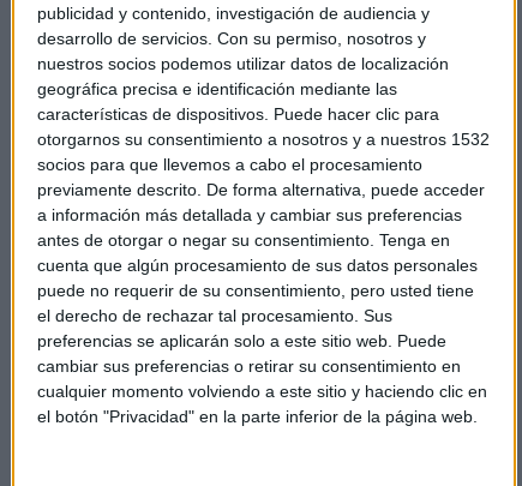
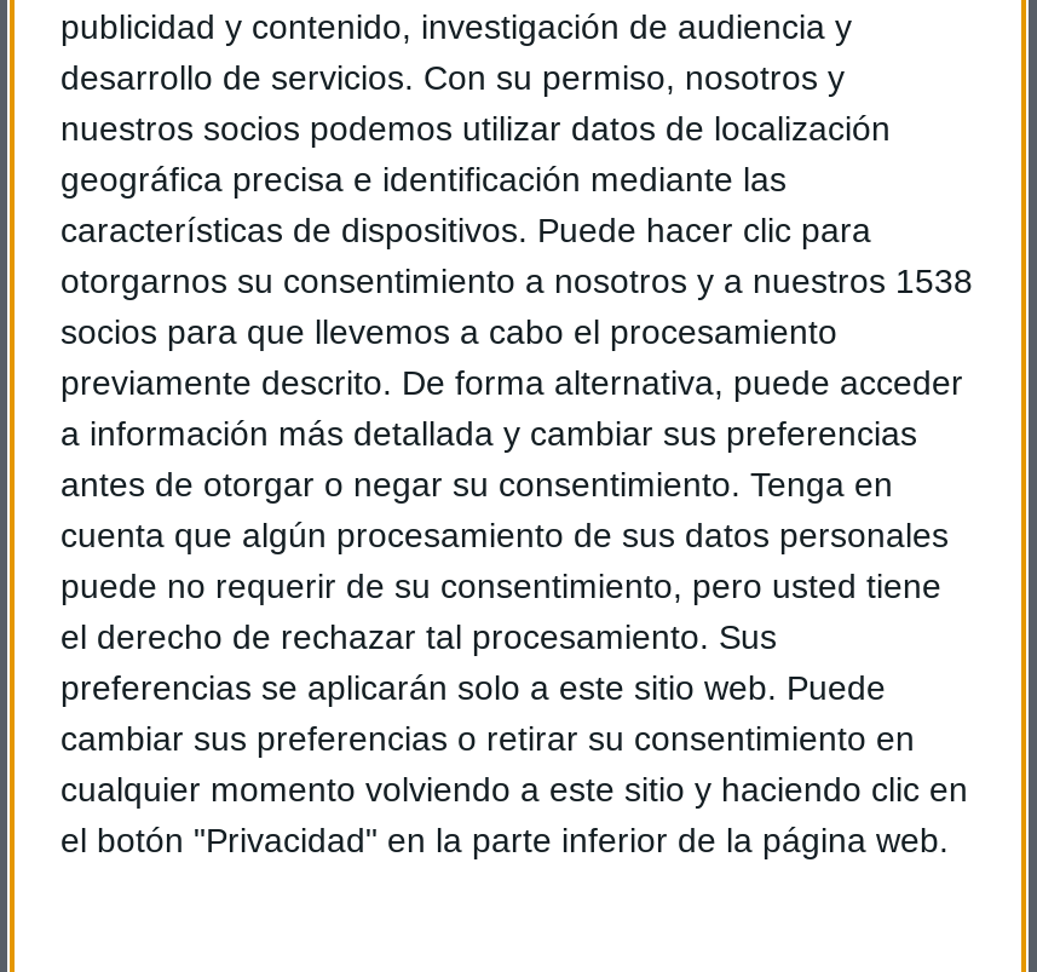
- otorgarnos su consentimiento a nosotros y a nuestros 1532
+ otorgarnos su consentimiento a nosotros y a nuestros 1538
